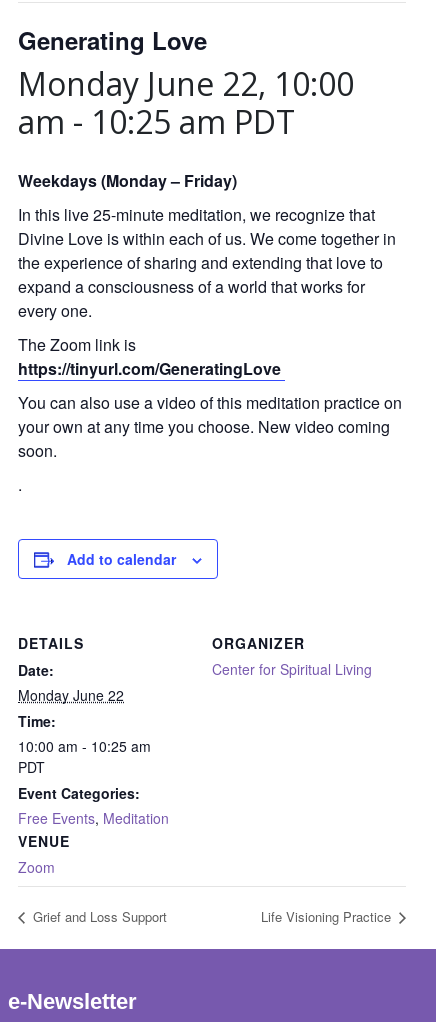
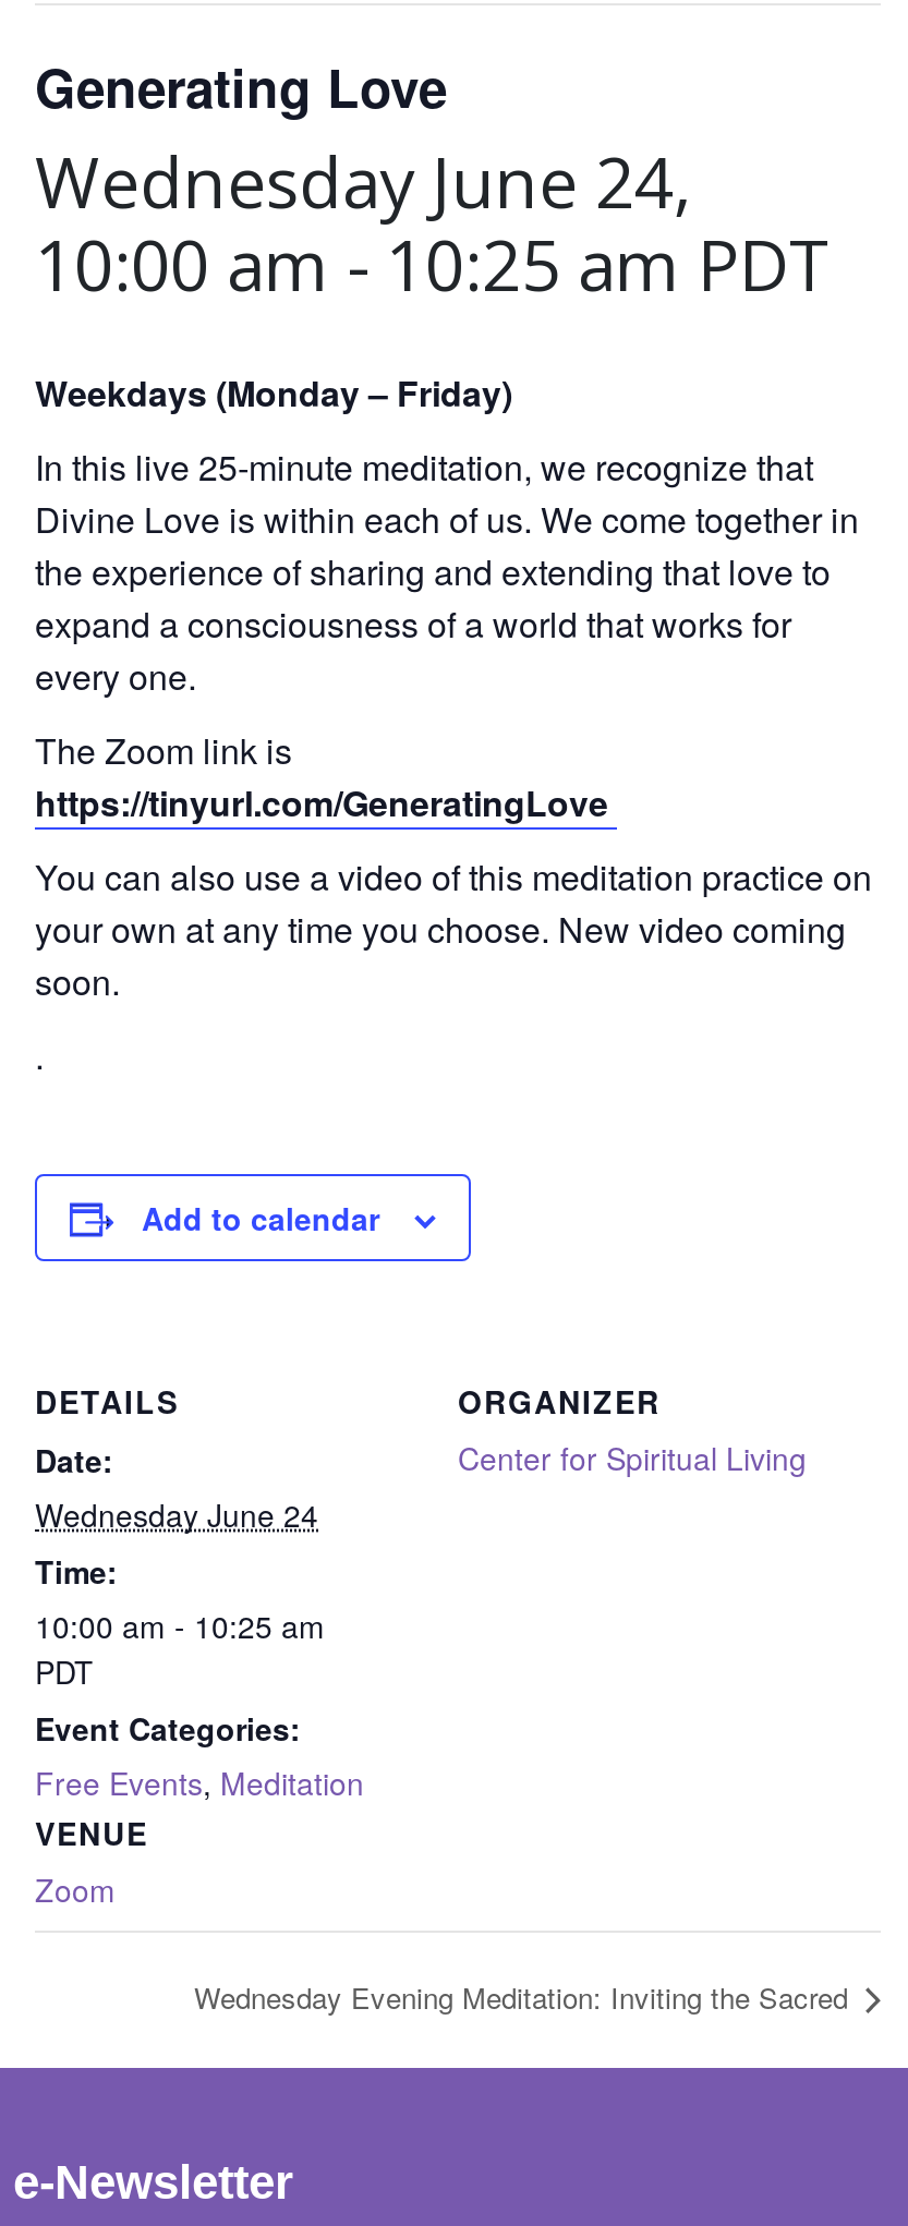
- Monday June 22, 10:00
- am -10:25 am PDT
+ Wednesday June 24,
+ 10:00 am -10:25 am PDT

- Monday June 22
+ Wednesday June 24

- Grief and Loss Support
- Life Visioning Practice
+ Wednesday Evening Meditation: Inviting the Sacred
